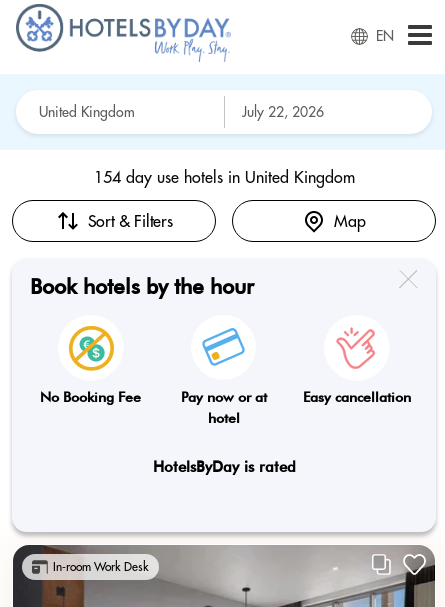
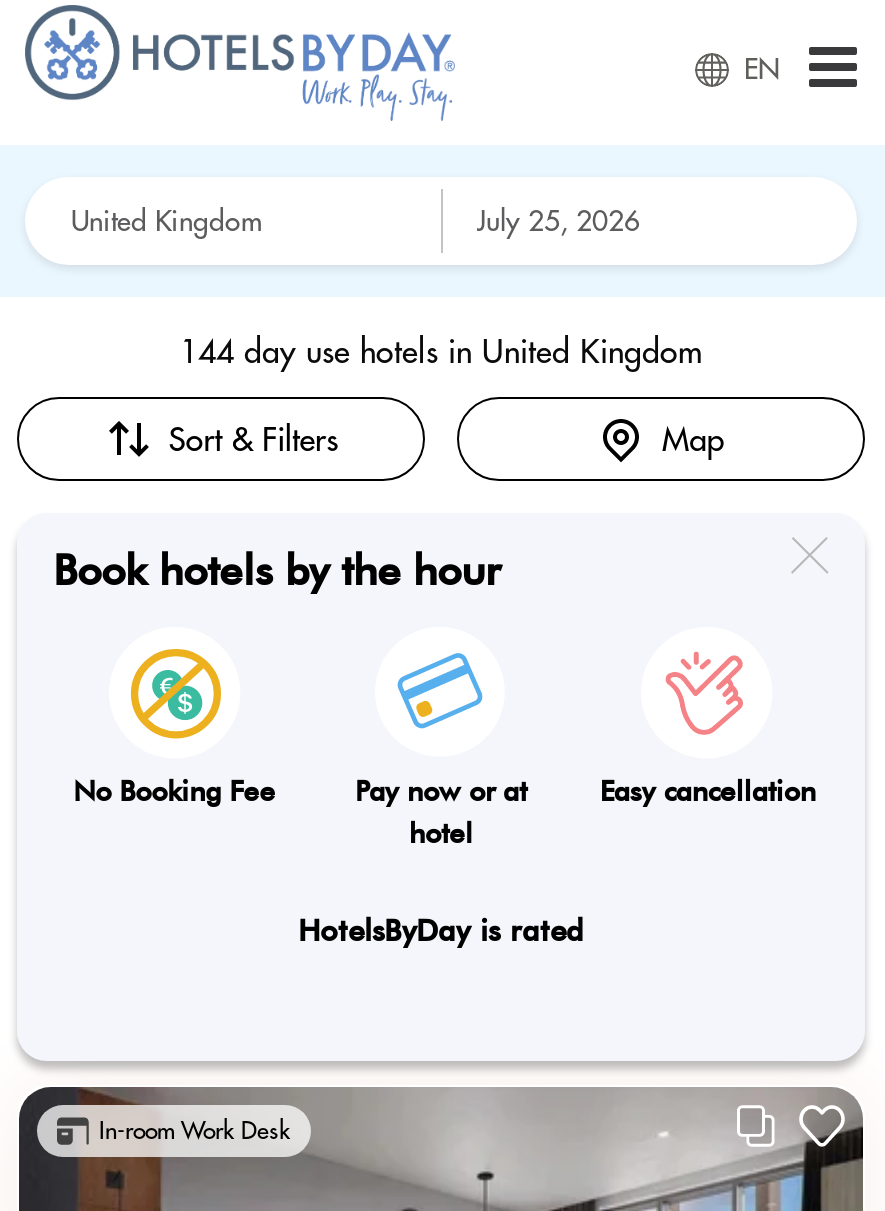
- 154 day use hotels in United Kingdom
+ 144 day use hotels in United Kingdom
